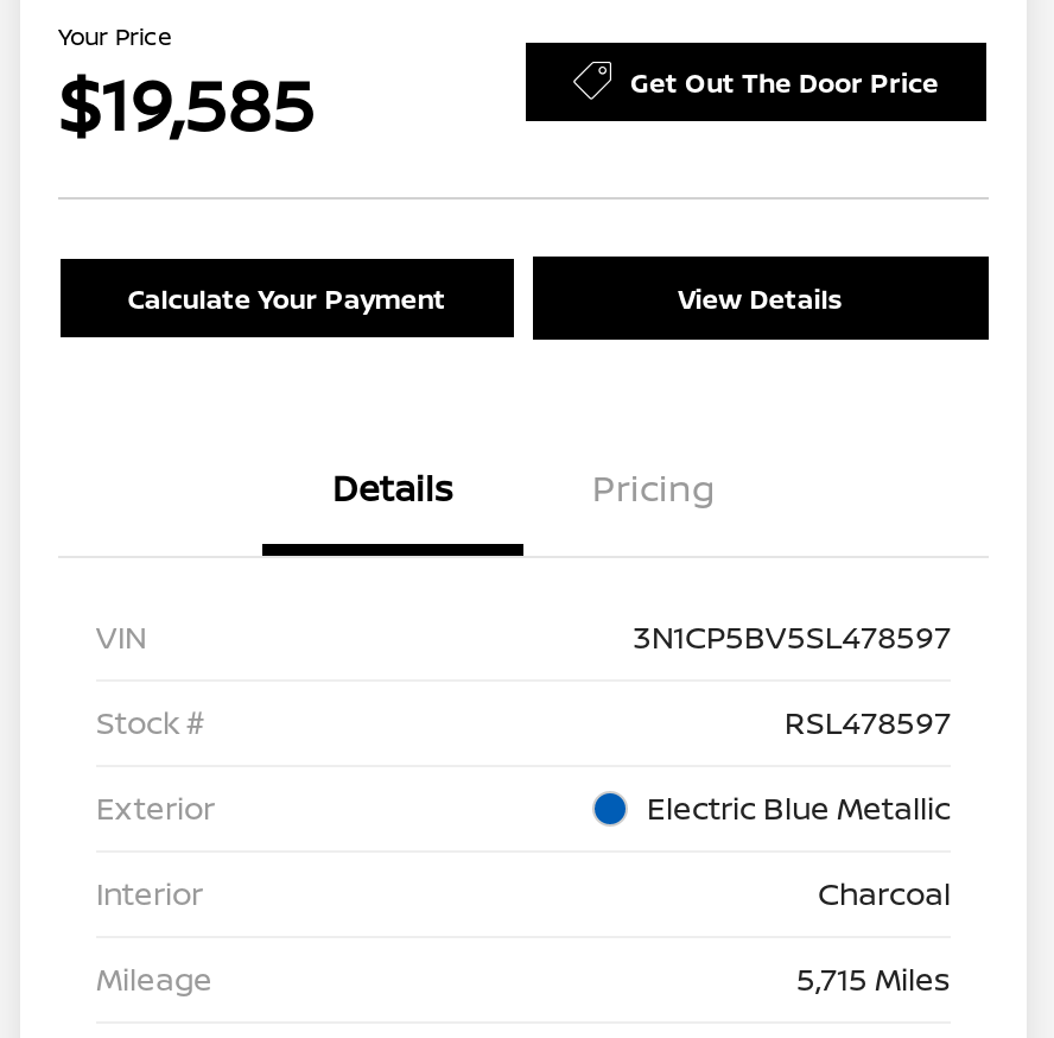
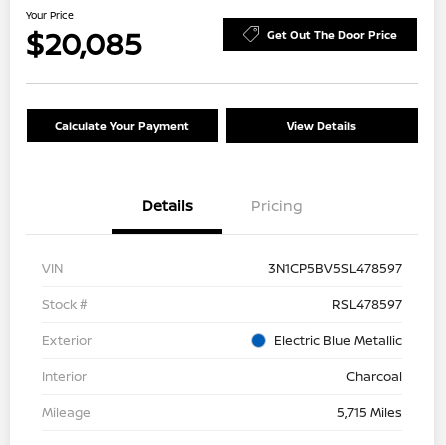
- $19,585
+ $20,085
